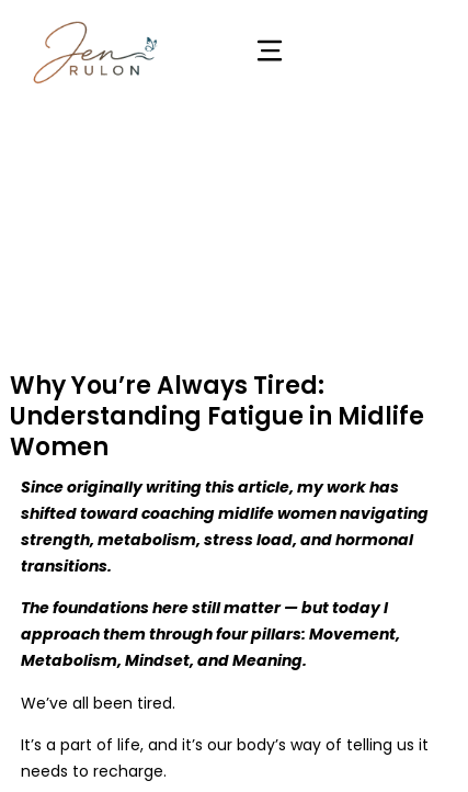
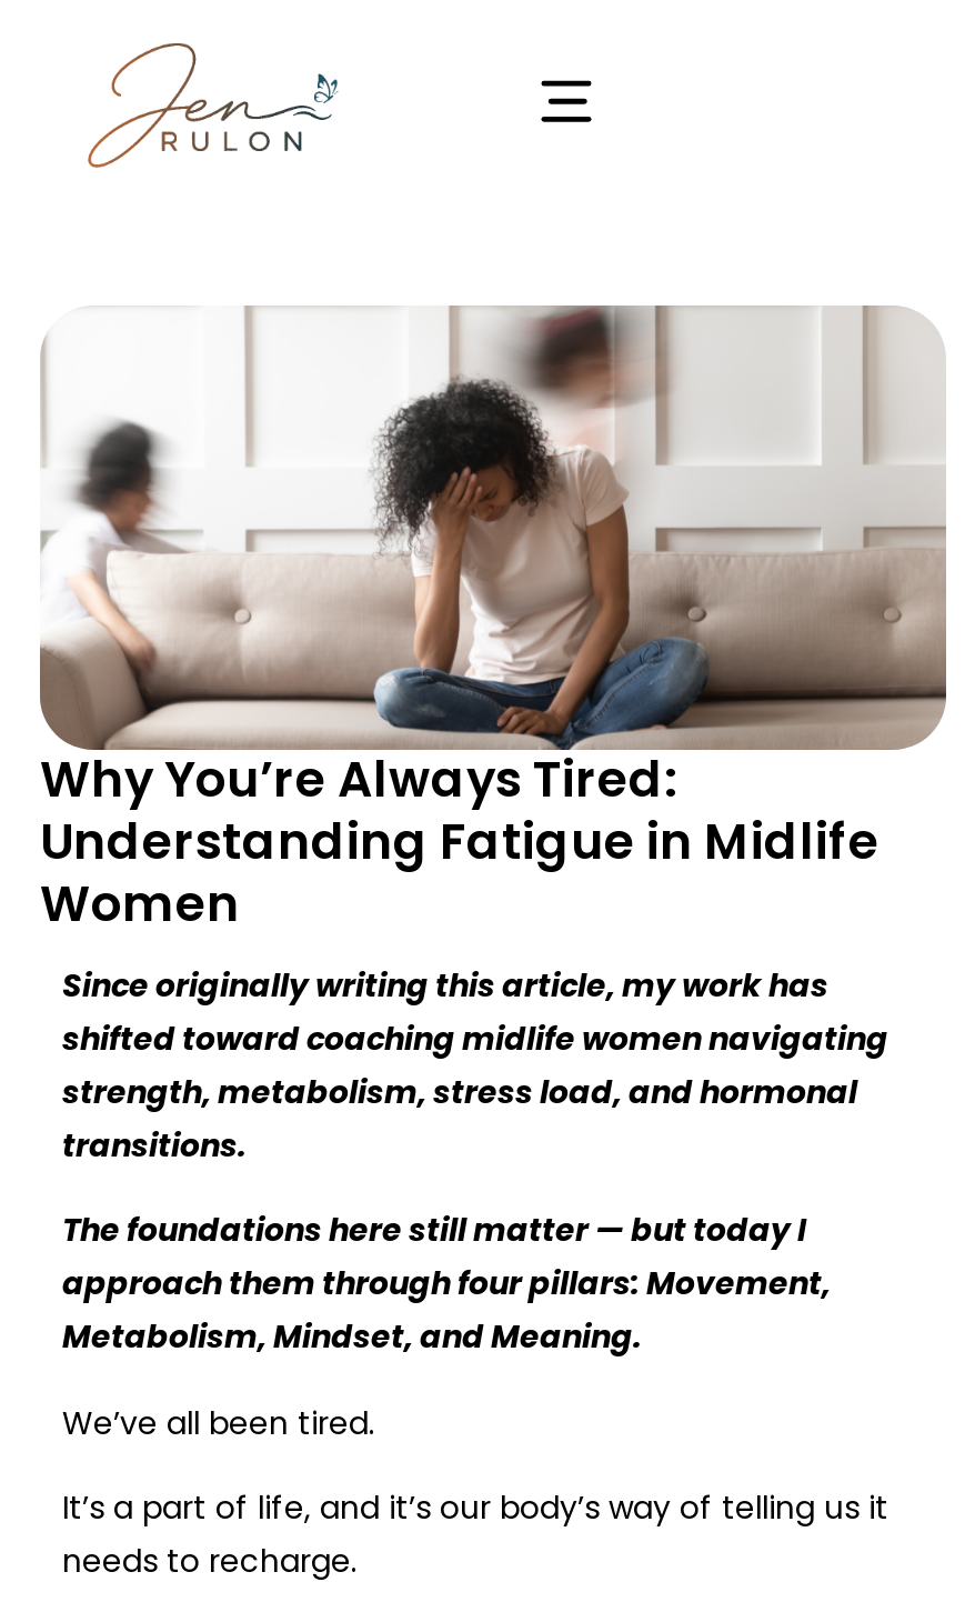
+ [image]
